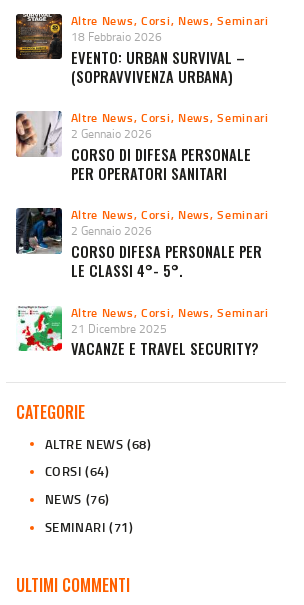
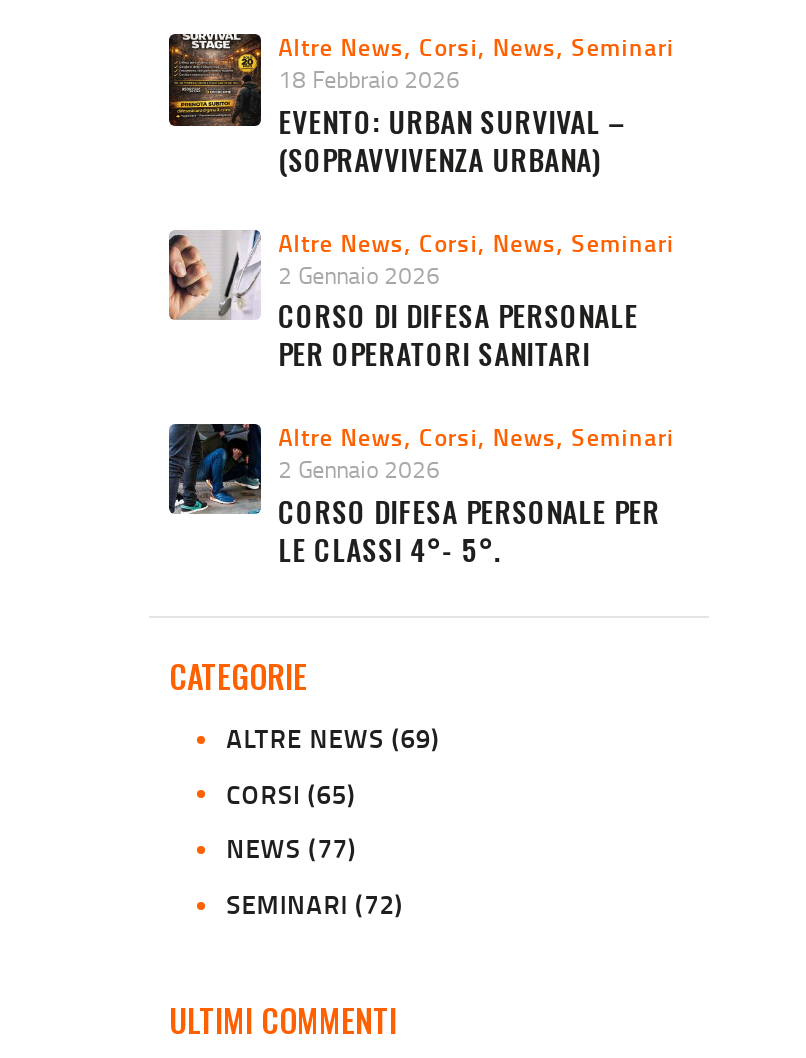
- [image]
- Altre News, Corsi, News, Seminari
- 21 Dicembre 2025
- VACANZE E TRAVEL SECURITY?

- ALTRE NEWS (68)
+ ALTRE NEWS (69)

- CORSI (64)
+ CORSI (65)

- NEWS (76)
+ NEWS (77)

- SEMINARI (71)
+ SEMINARI (72)
